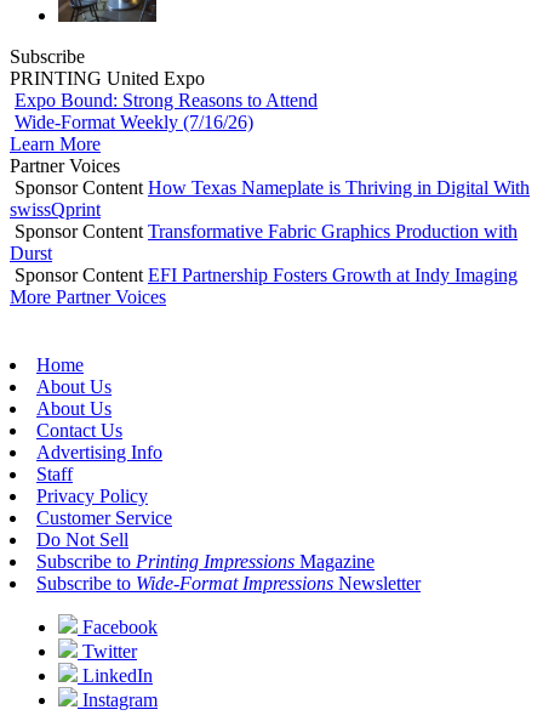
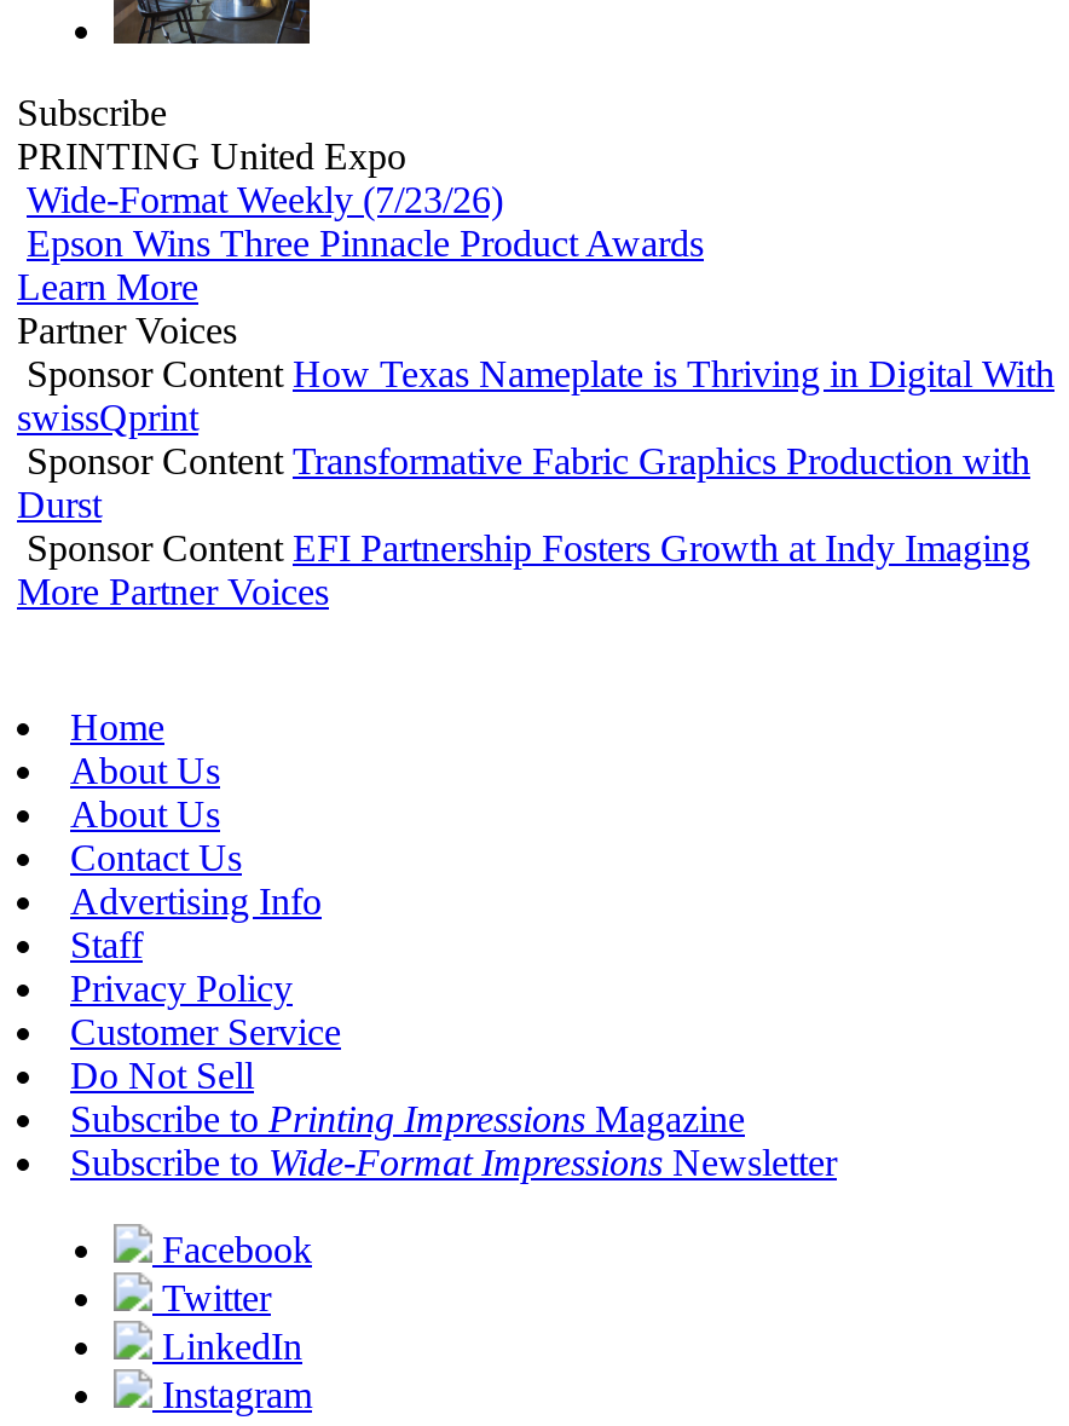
- Expo Bound: Strong Reasons to Attend
- Wide-Format Weekly (7/16/26)
+ Wide-Format Weekly (7/23/26)
+ Epson Wins Three Pinnacle Product Awards
